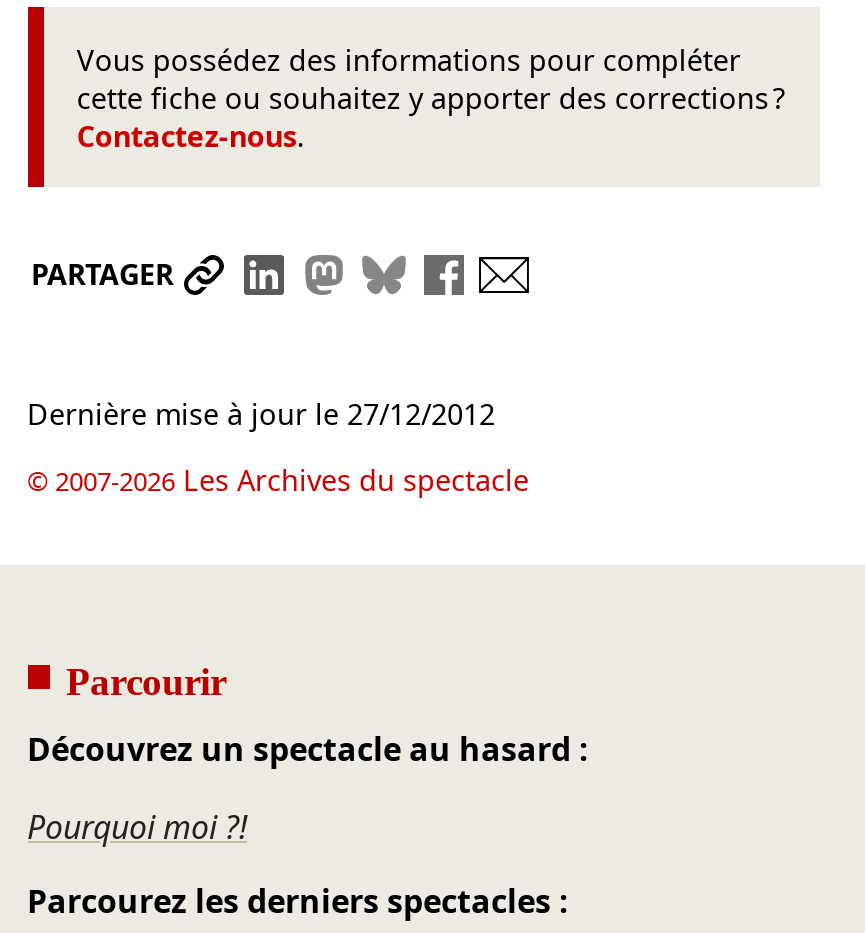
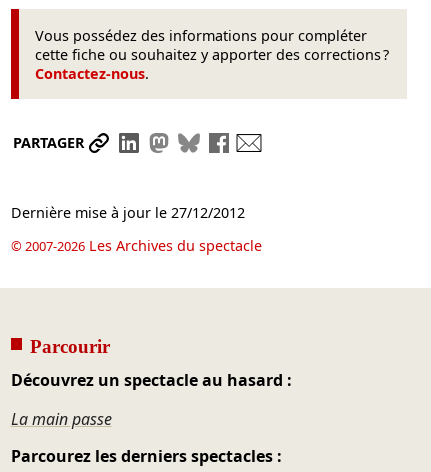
- Pourquoi moi ?!
+ La main passe
